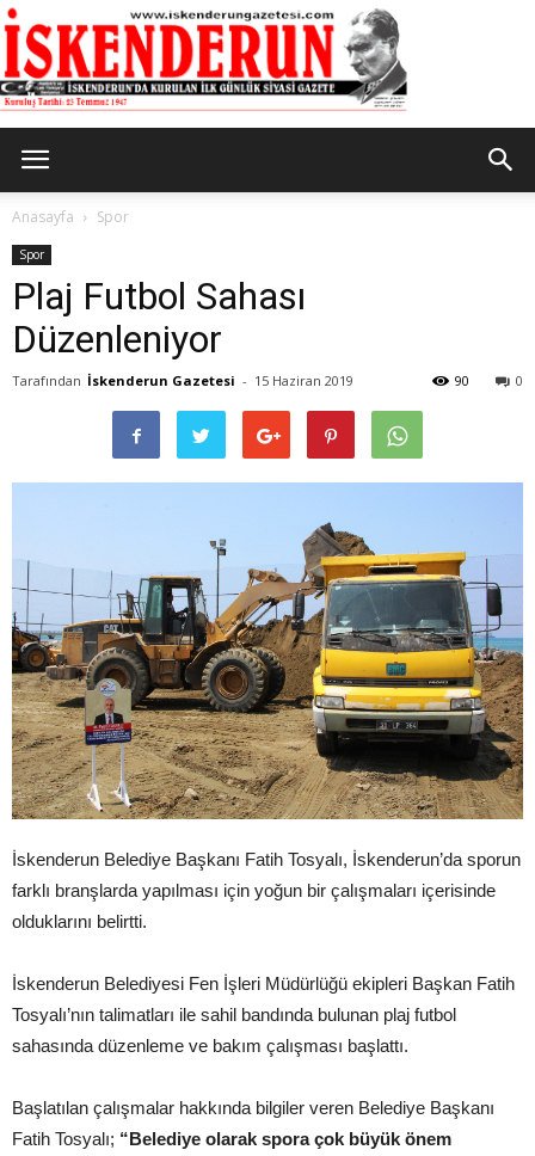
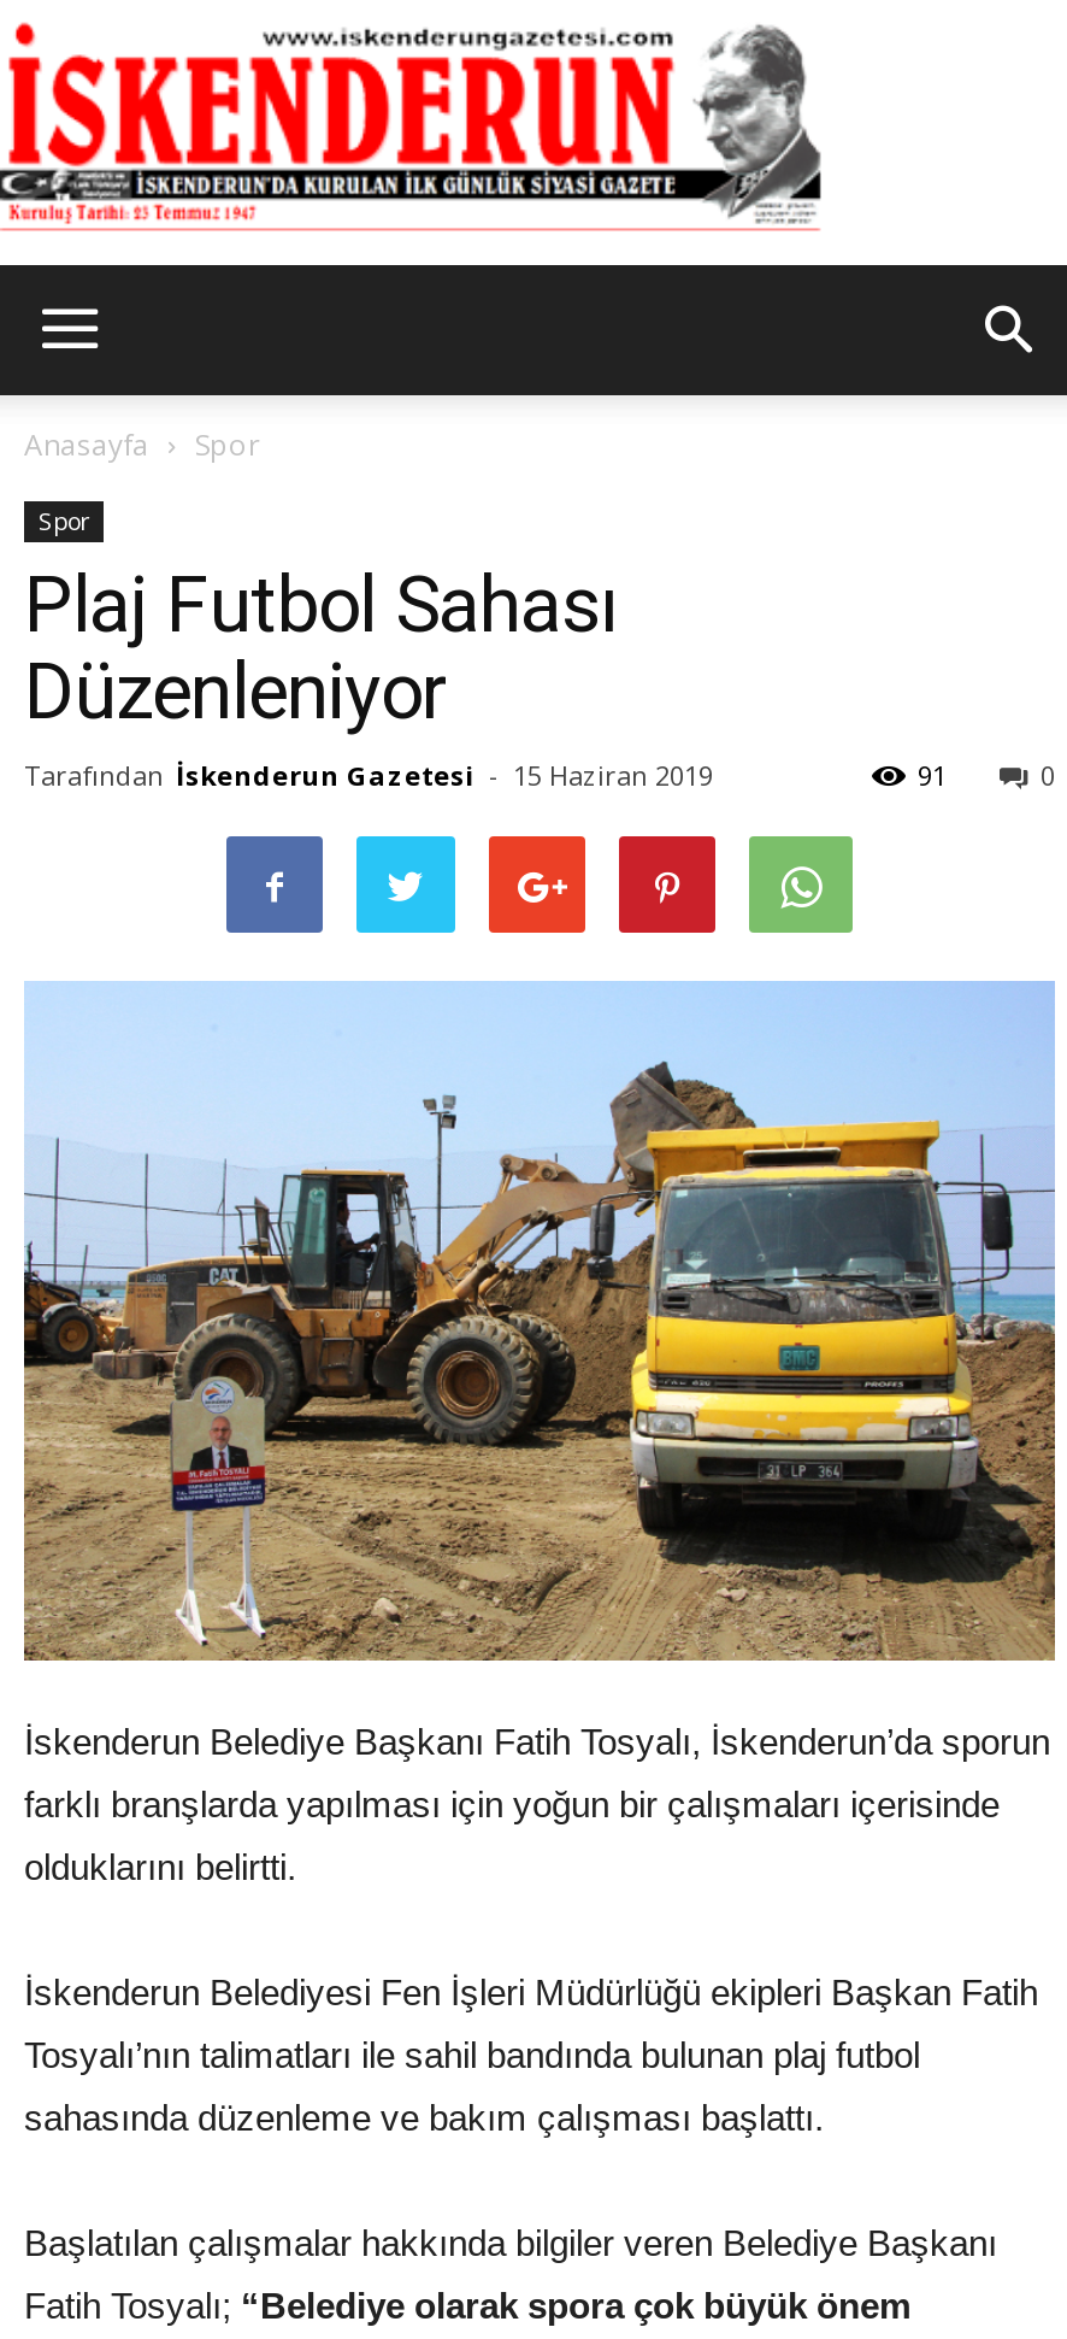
- 90
+ 91
